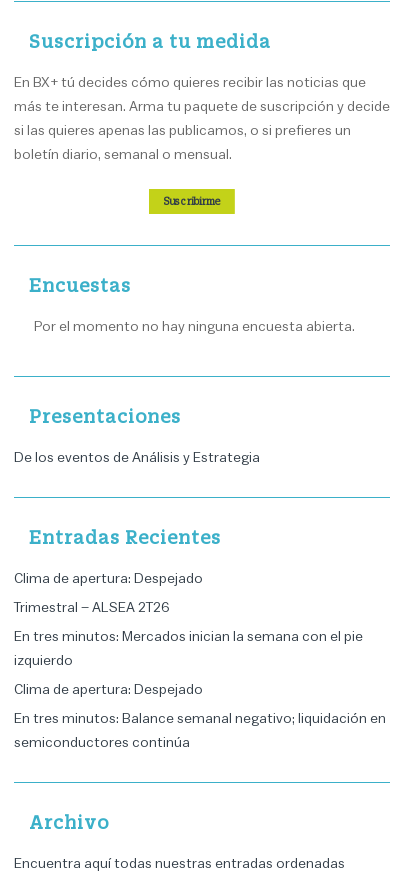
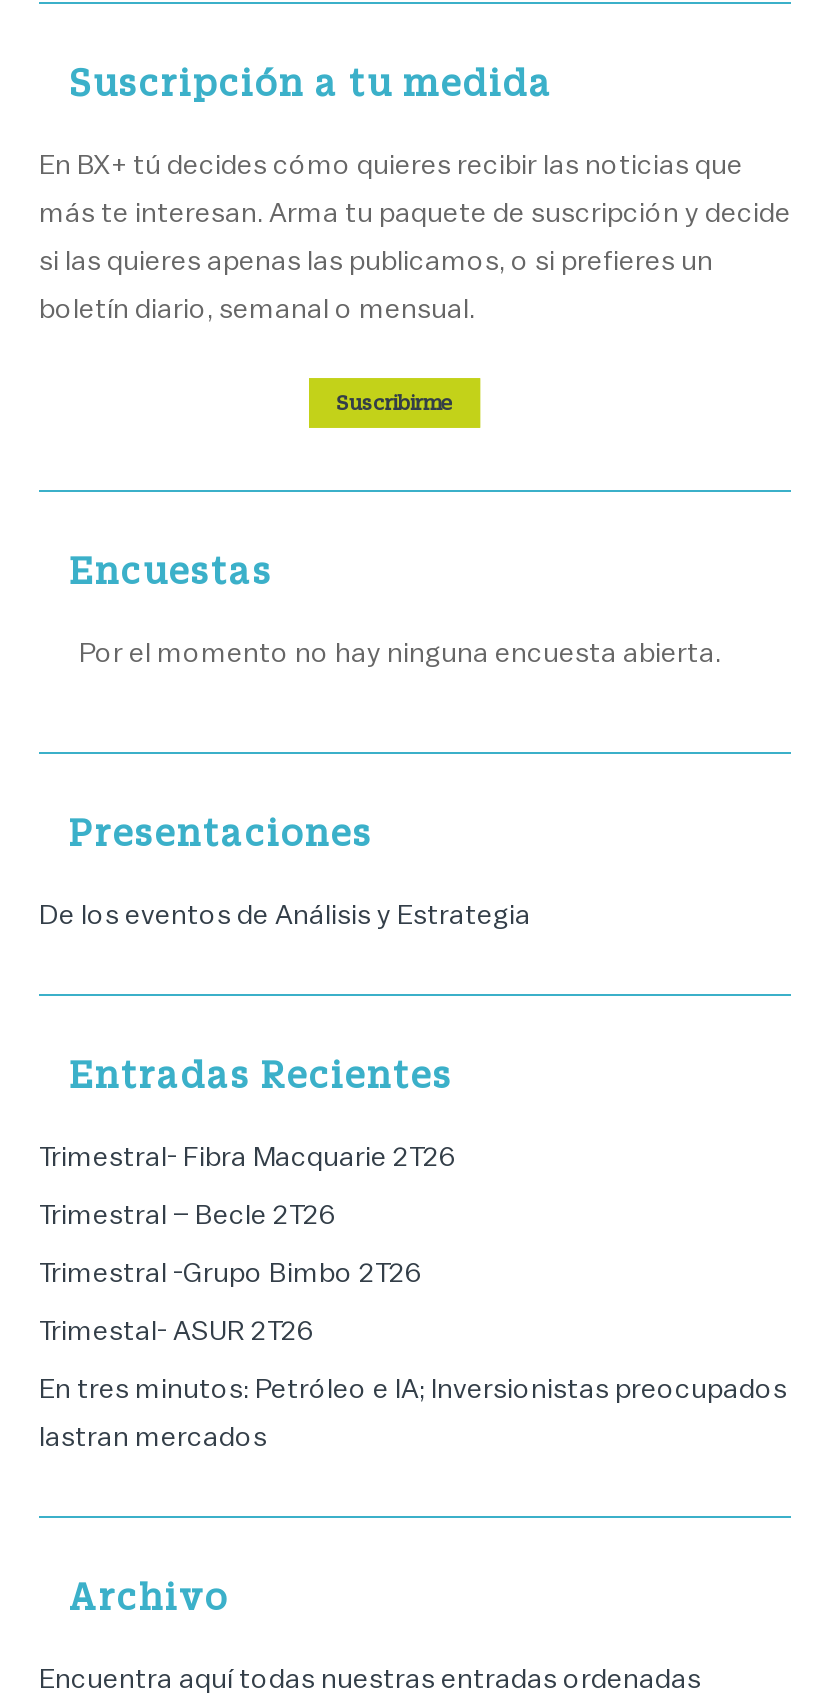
- Clima de apertura: Despejado
- Trimestral – ALSEA 2T26
- En tres minutos: Mercados inician la semana con el pie
- izquierdo
- Clima de apertura: Despejado
- En tres minutos: Balance semanal negativo; liquidación en
- semiconductores continúa
+ Trimestral- Fibra Macquarie 2T26
+ Trimestral – Becle 2T26
+ Trimestral -Grupo Bimbo 2T26
+ Trimestal- ASUR 2T26
+ En tres minutos: Petróleo e IA; Inversionistas preocupados
+ lastran mercados
